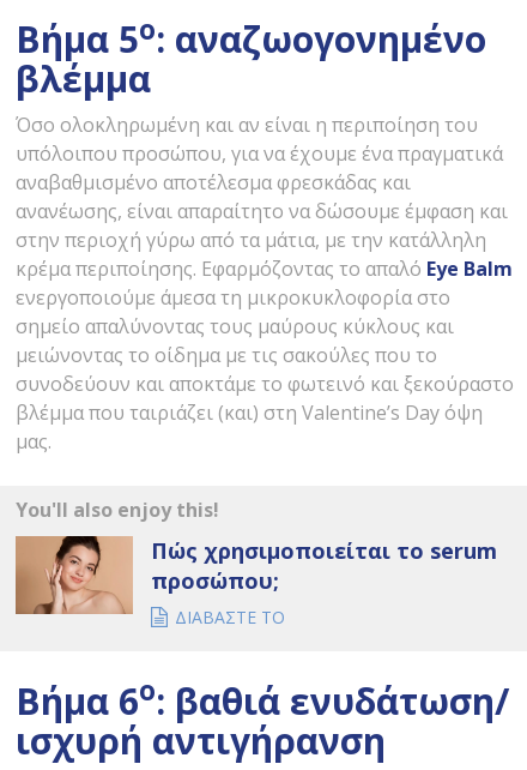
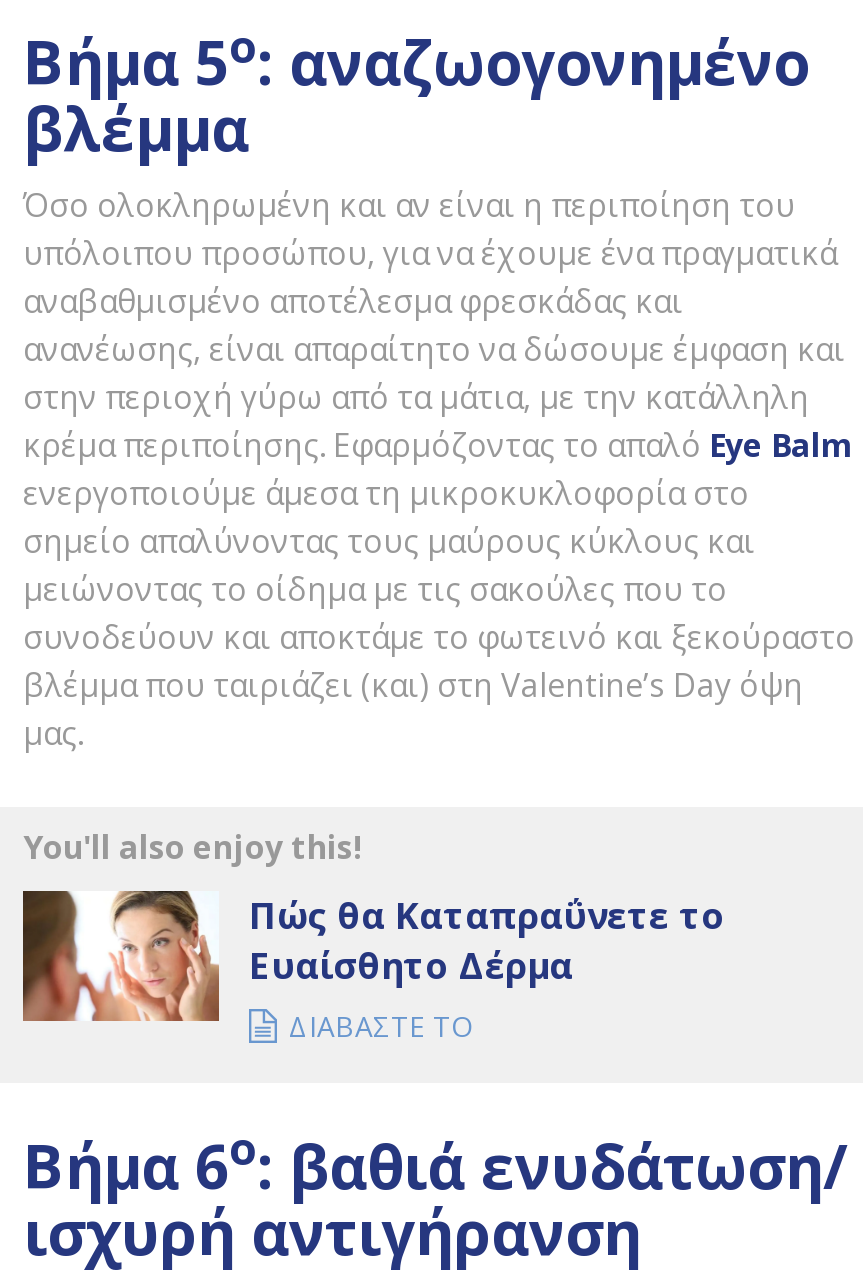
- [image]
- Πώς χρησιμοποιείται το serum
- προσώπου;
+ [image]
+ Πώς θα Καταπραΰνετε το
+ Ευαίσθητο Δέρμα
